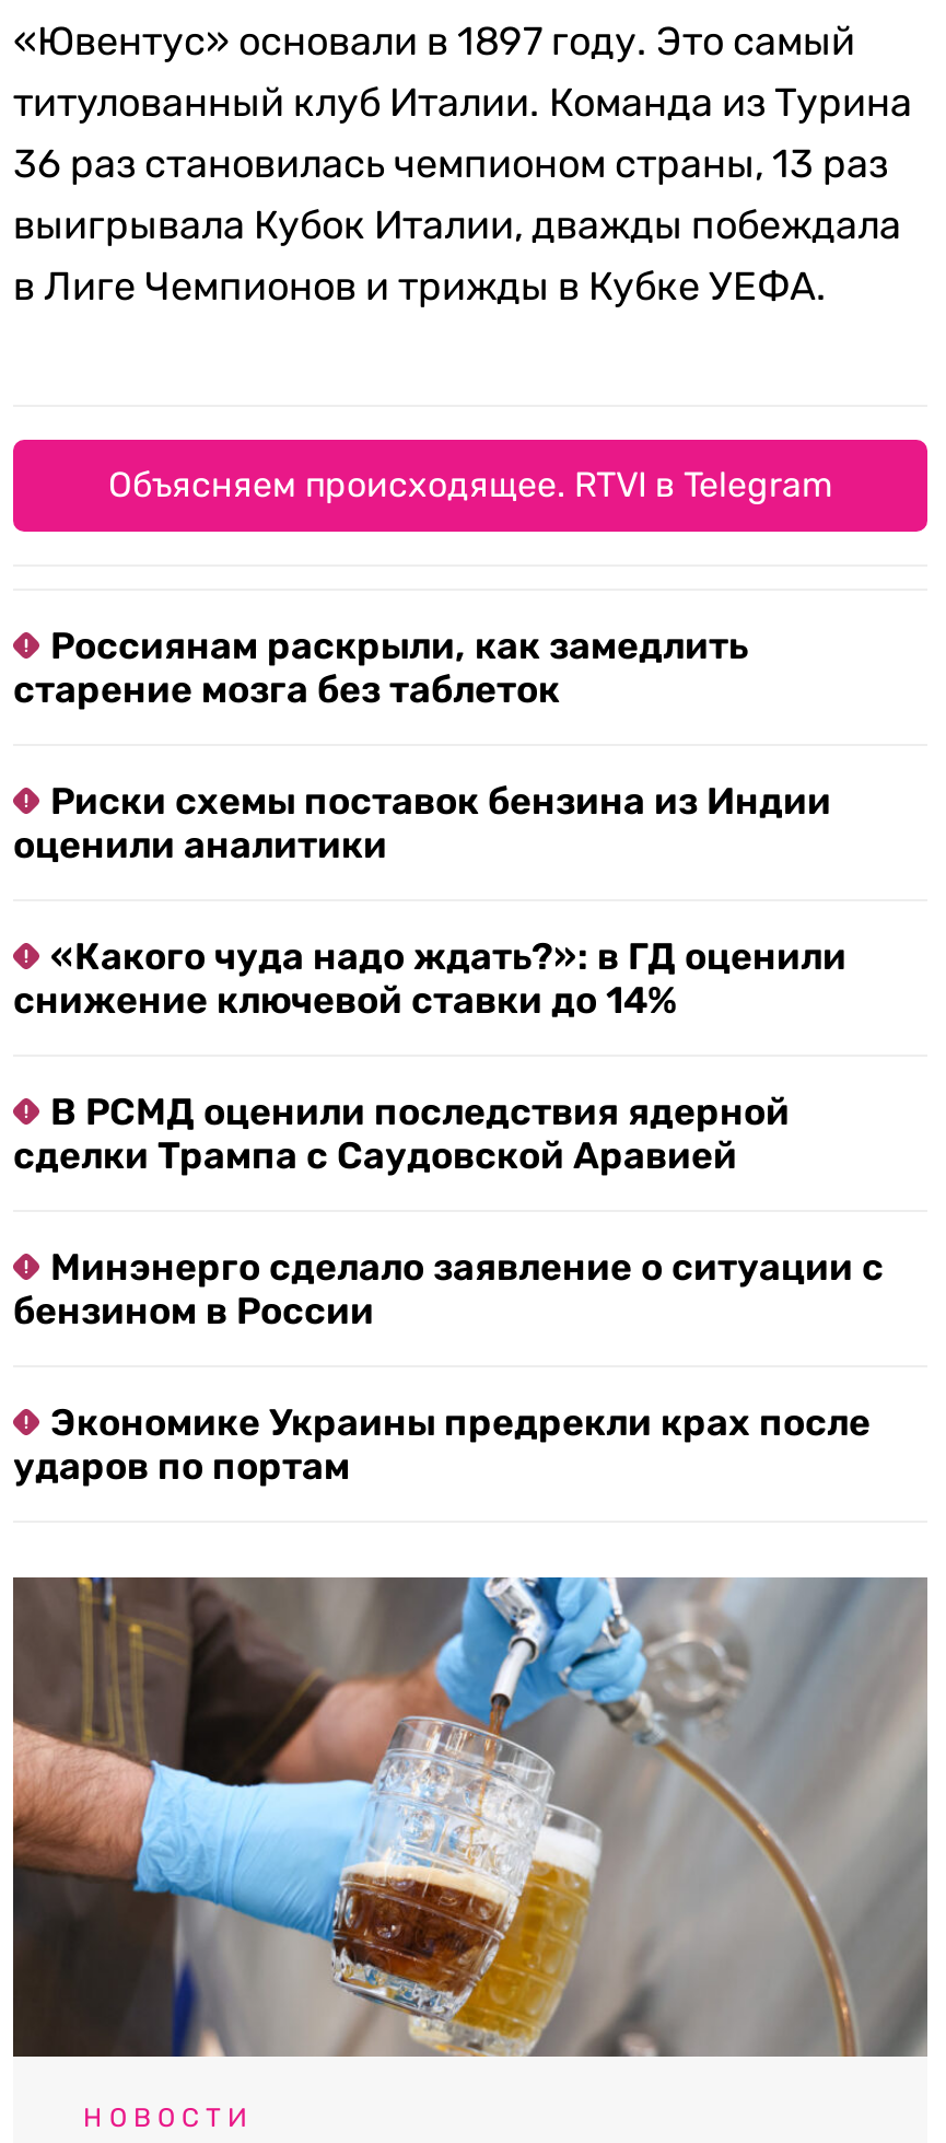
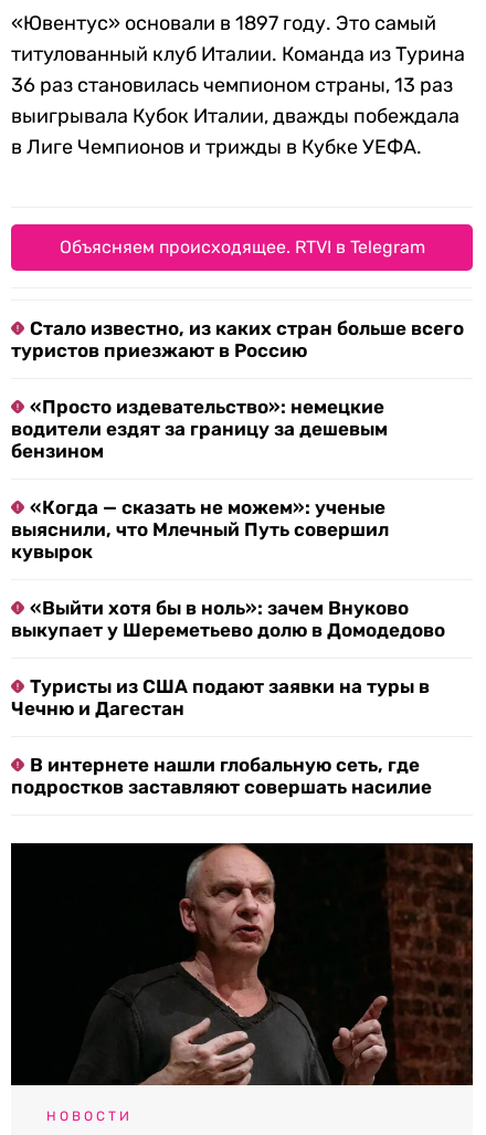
- Россиянам раскрыли, как замедлить
- старение мозга без таблеток
+ Стало известно, из каких стран больше всего
+ туристов приезжают в Россию

- Риски схемы поставок бензина из Индии
- оценили аналитики
+ «Просто издевательство»: немецкие
+ водители ездят за границу за дешевым
+ бензином

- «Какого чуда надо ждать?»: в ГД оценили
- снижение ключевой ставки до 14%
+ «Когда — сказать не можем»: ученые
+ выяснили, что Млечный Путь совершил
+ кувырок

- В РСМД оценили последствия ядерной
- сделки Трампа с Саудовской Аравией
+ «Выйти хотя бы в ноль»: зачем Внуково
+ выкупает у Шереметьево долю в Домодедово

- Минэнерго сделало заявление о ситуации с
- бензином в России
+ Туристы из США подают заявки на туры в
+ Чечню и Дагестан

- Экономике Украины предрекли крах после
- ударов по портам
+ В интернете нашли глобальную сеть, где
+ подростков заставляют совершать насилие

- [image]
+ [image]
